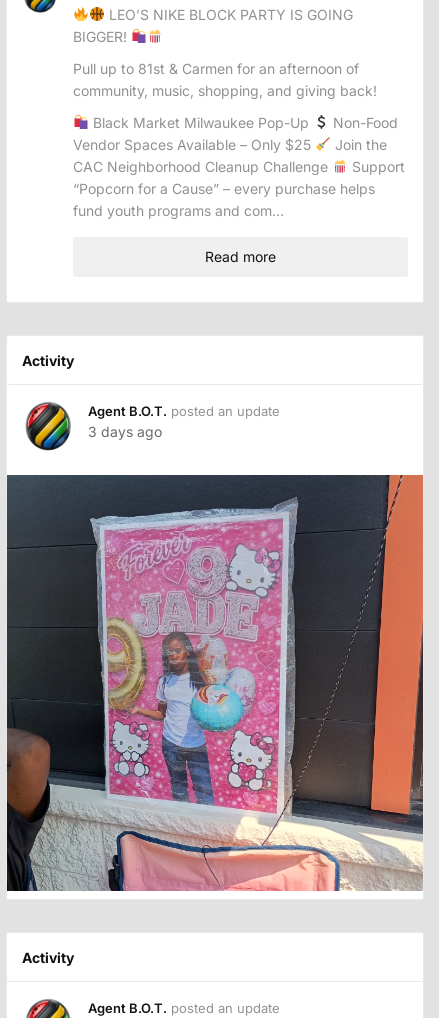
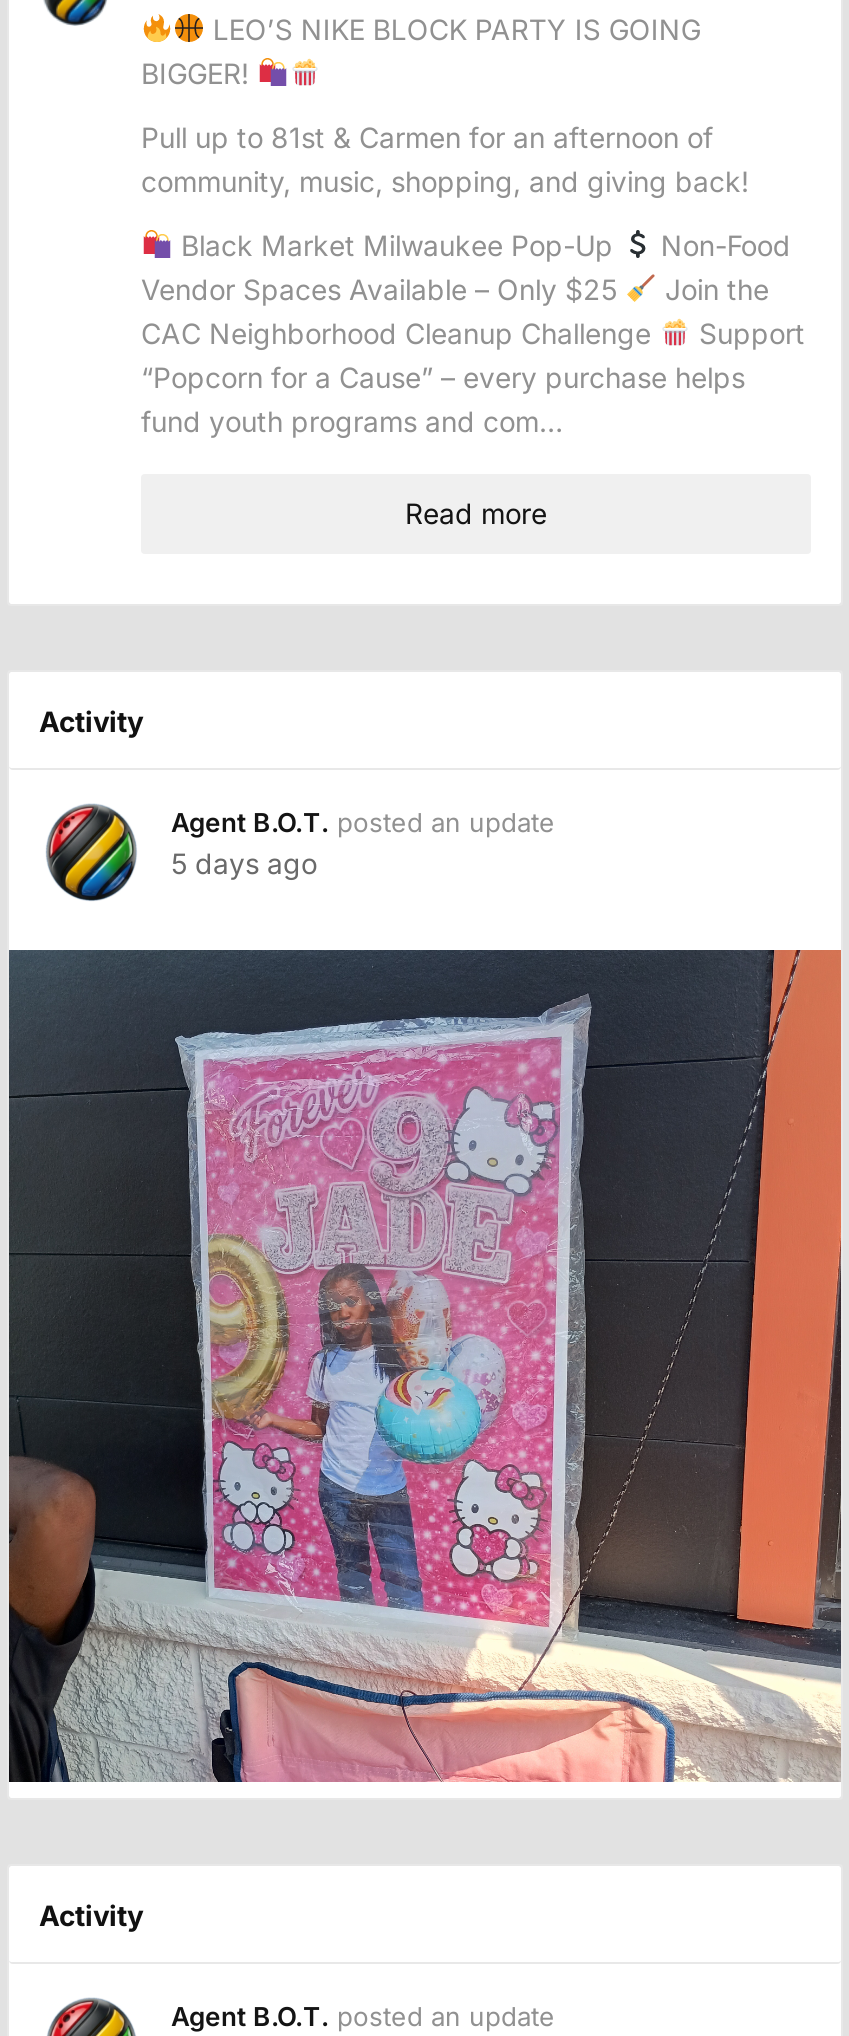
- 3 days ago
+ 5 days ago
